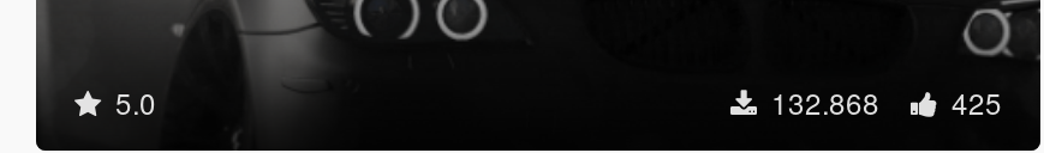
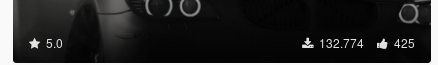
- 132.868 425
+ 132.774 425
